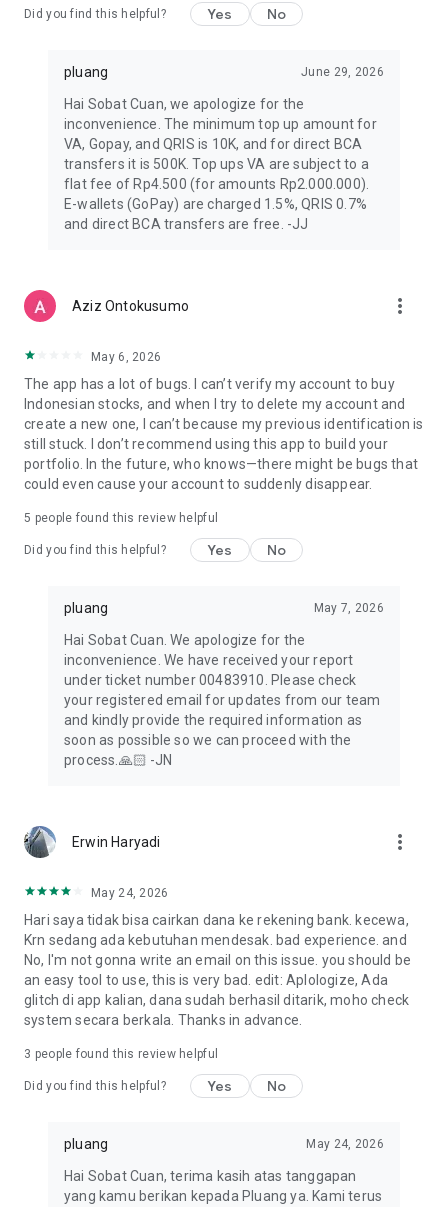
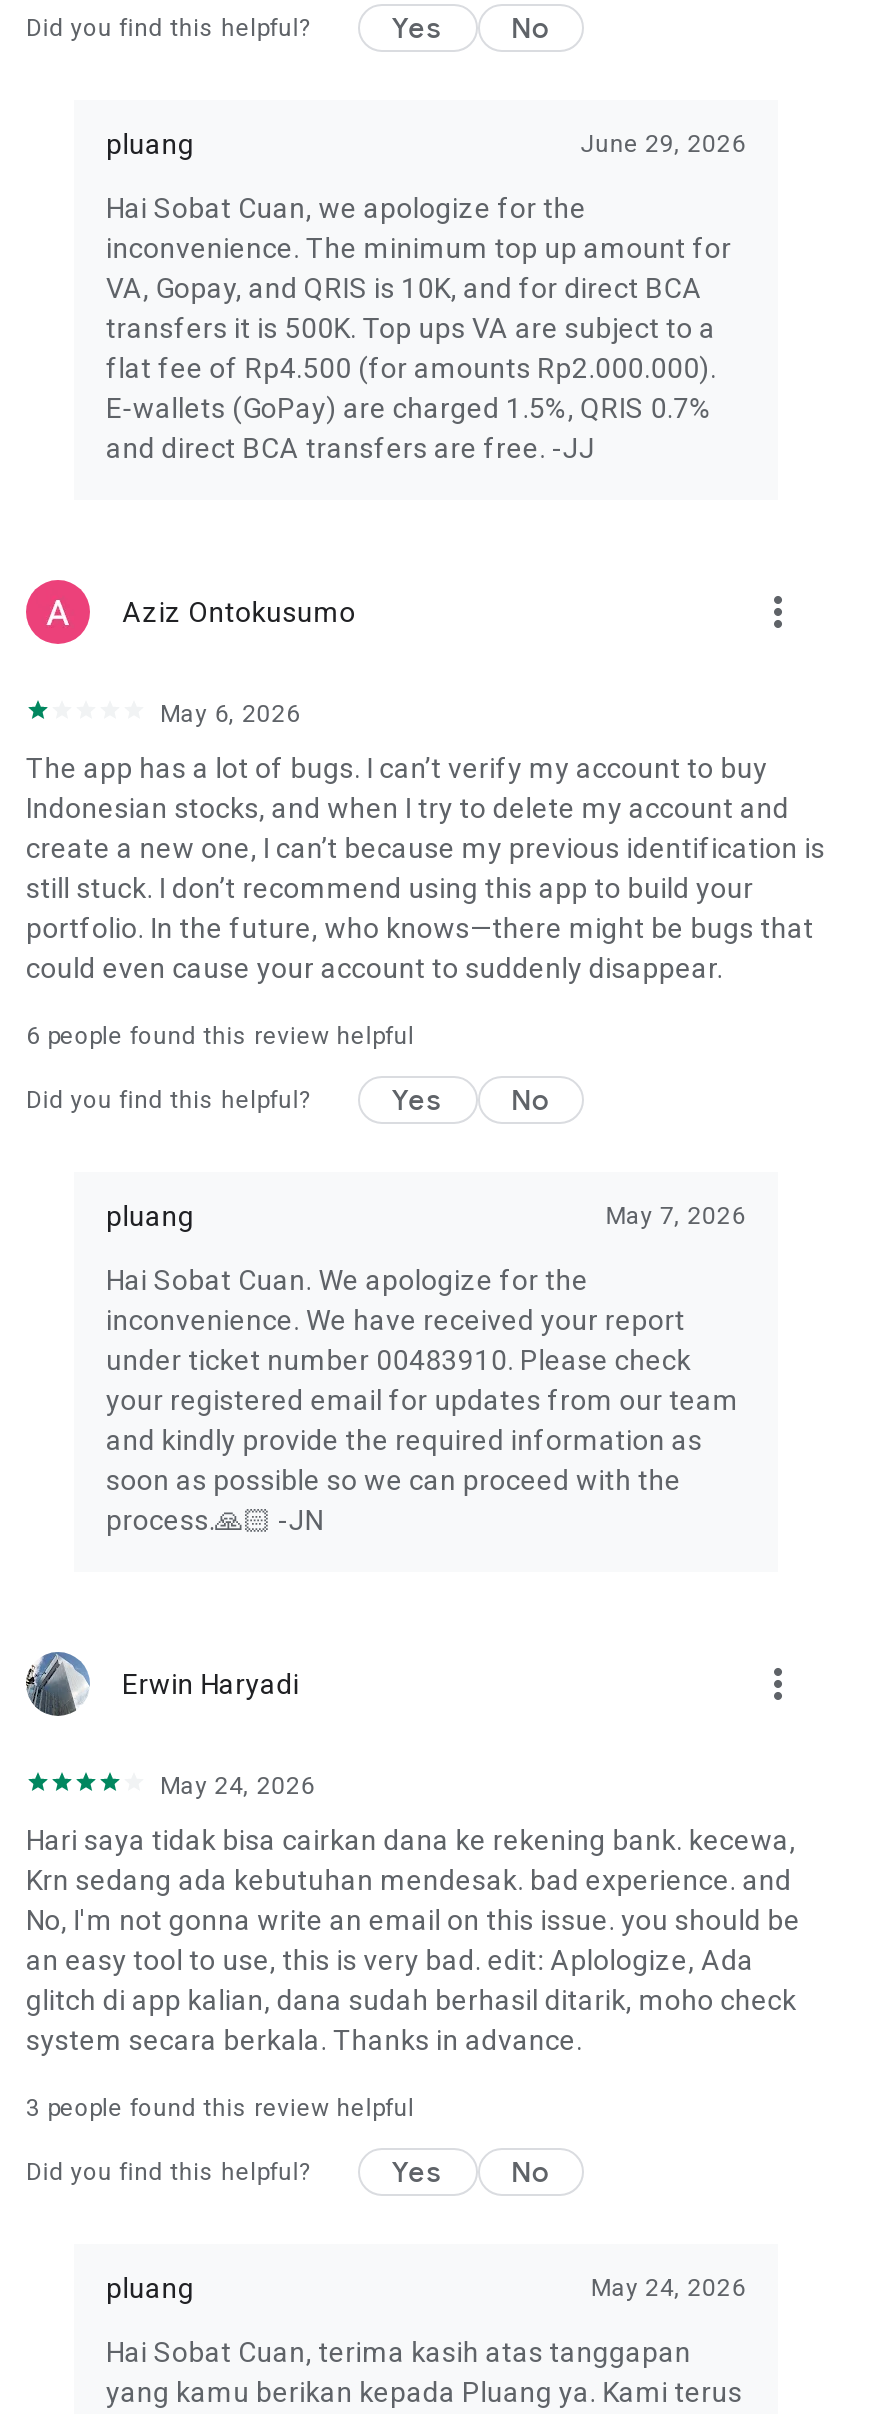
- 5 people found this review helpful
+ 6 people found this review helpful
